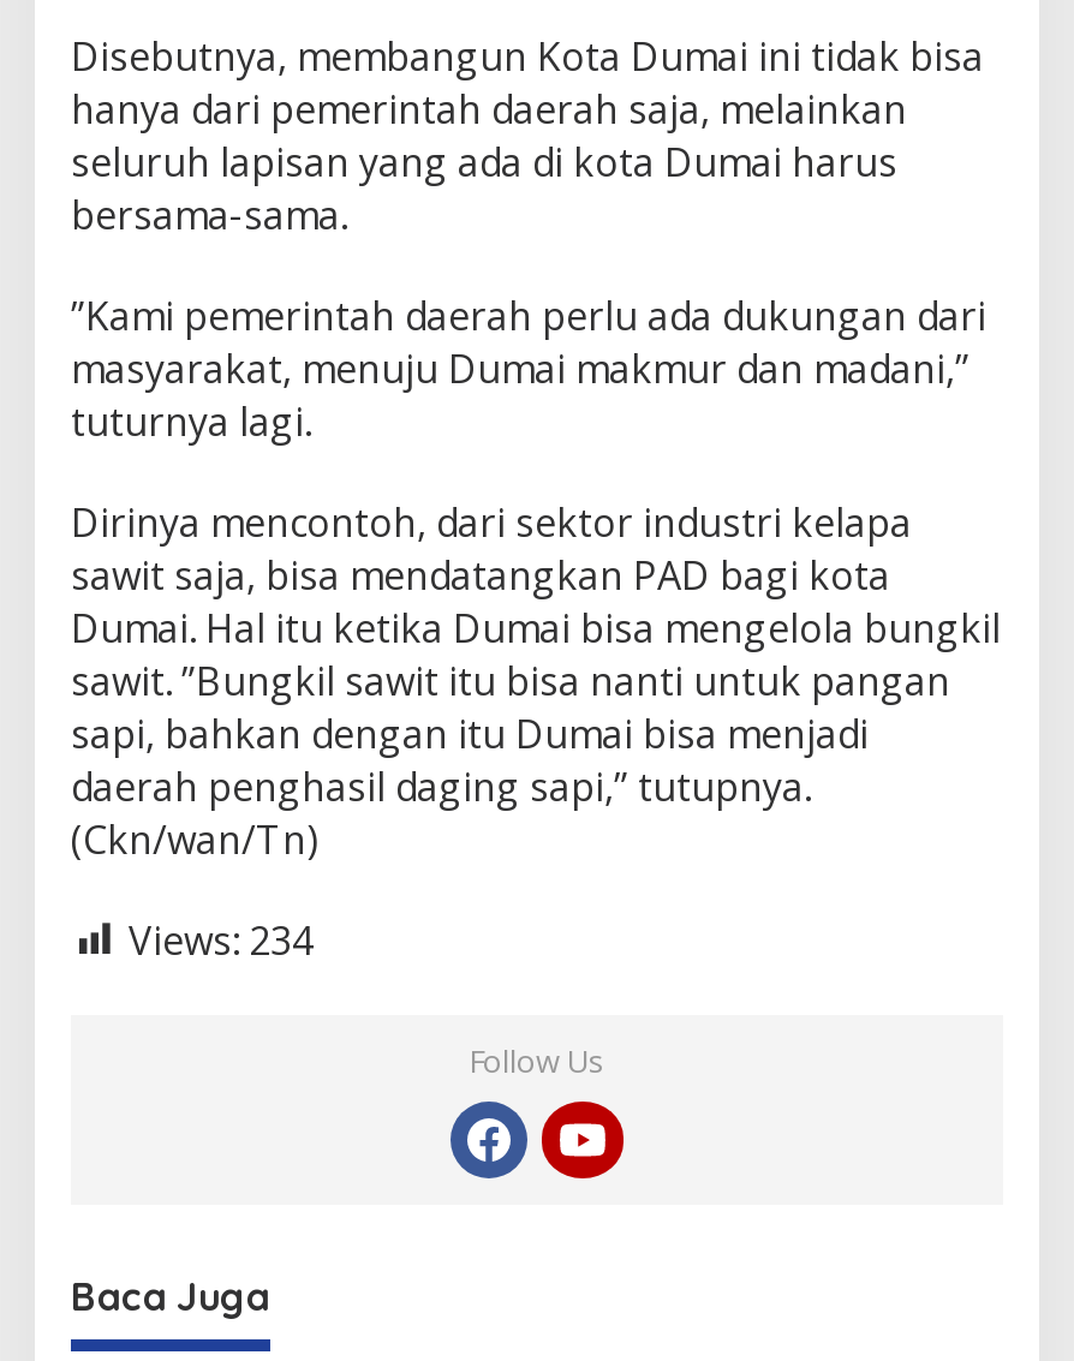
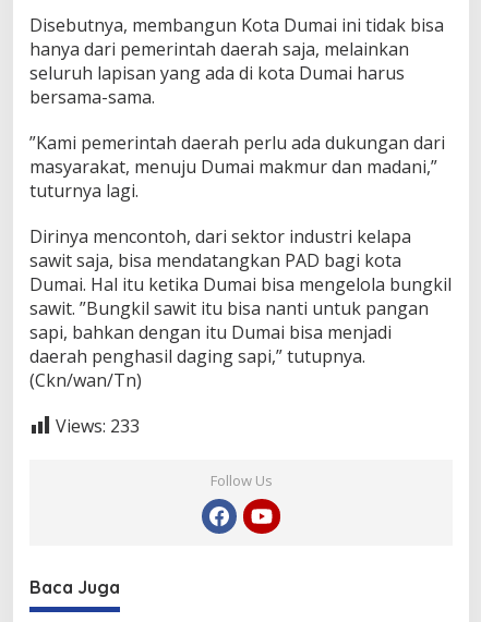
- Views: 234
+ Views: 233
